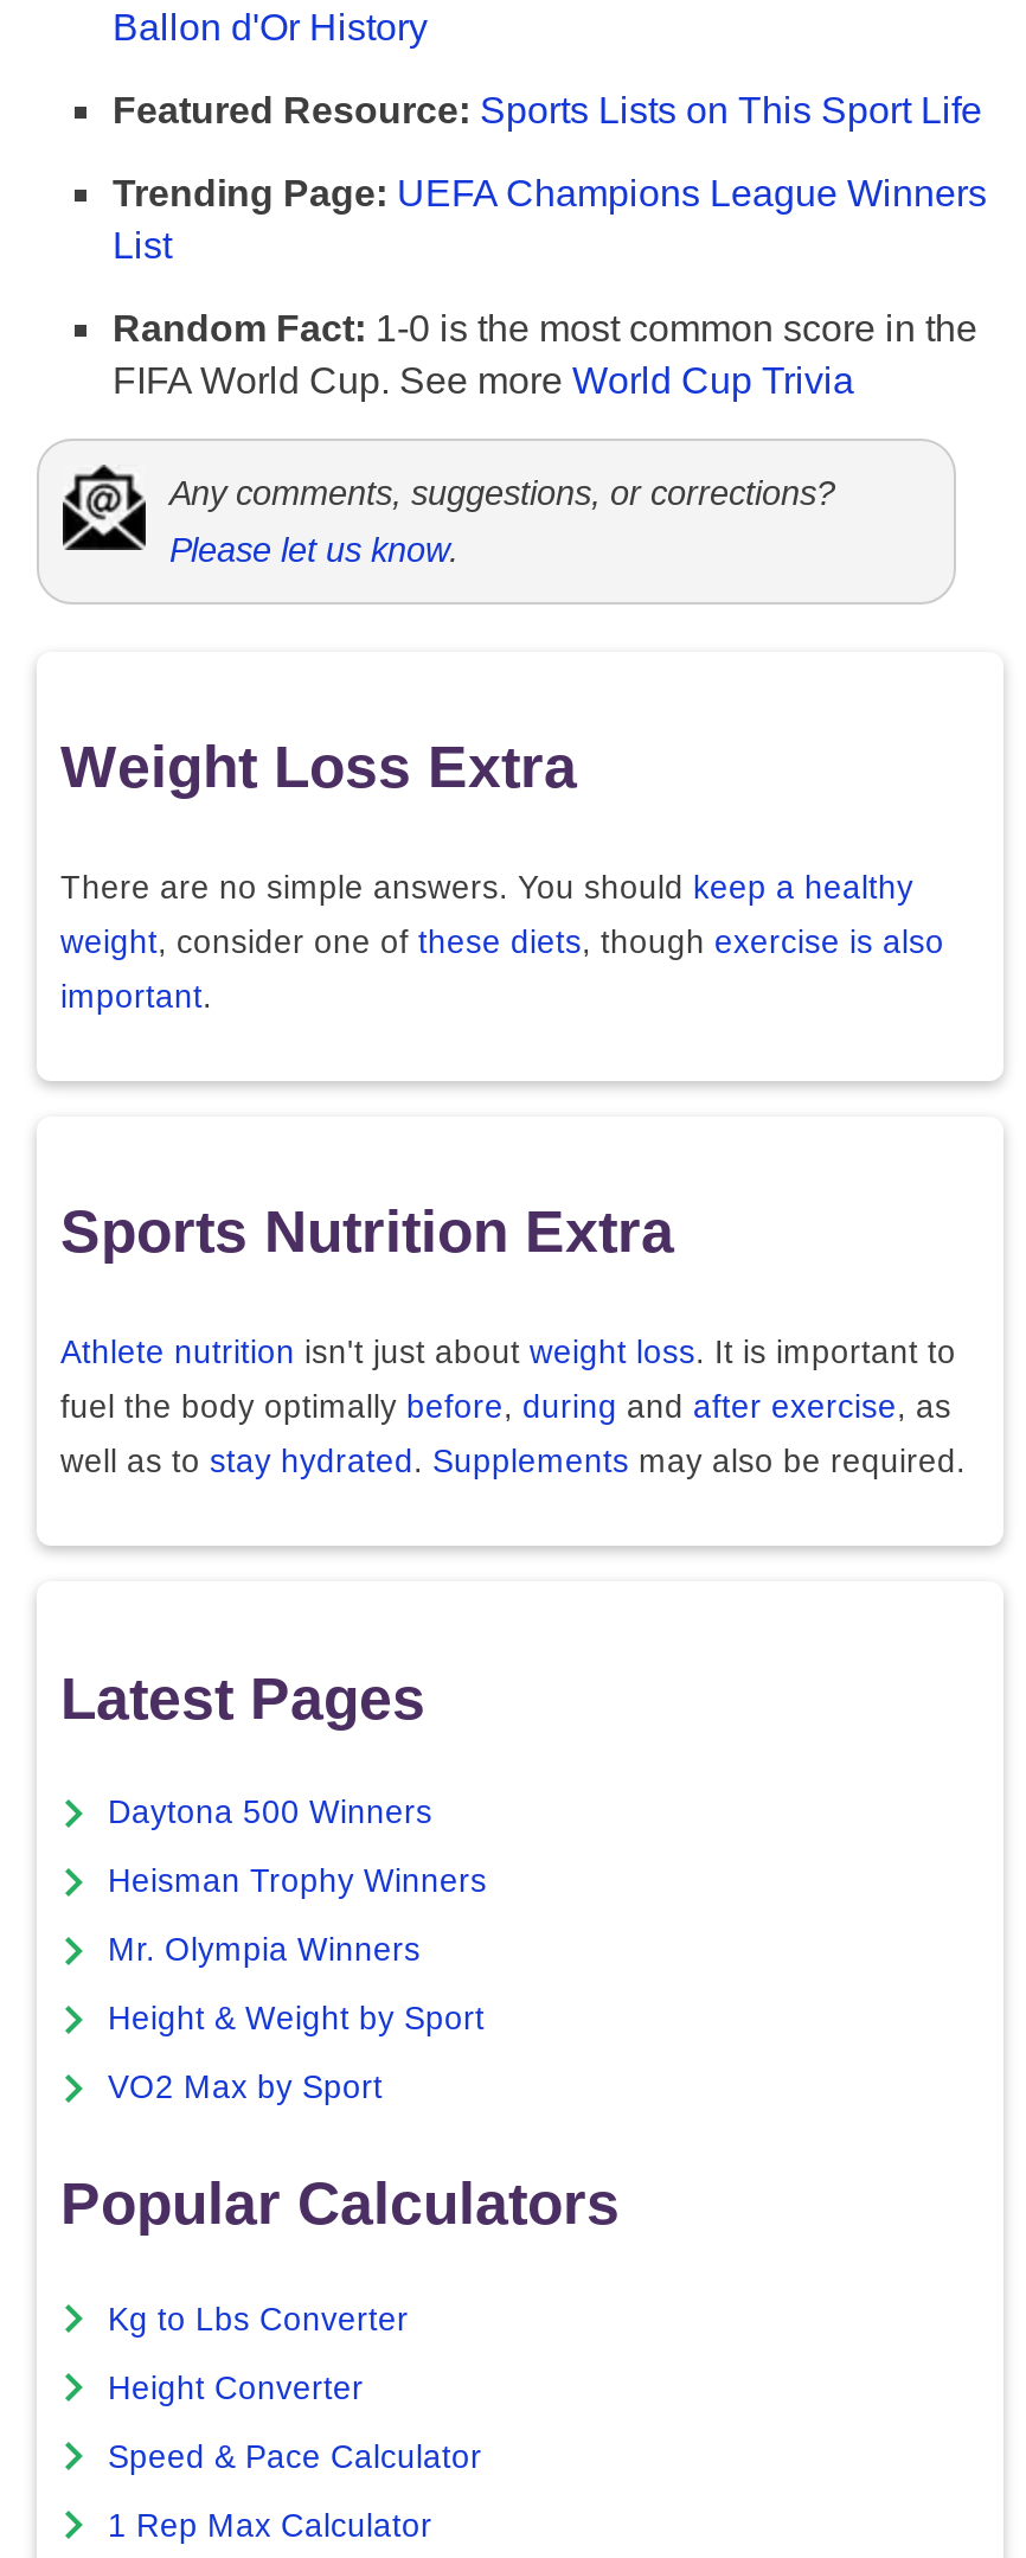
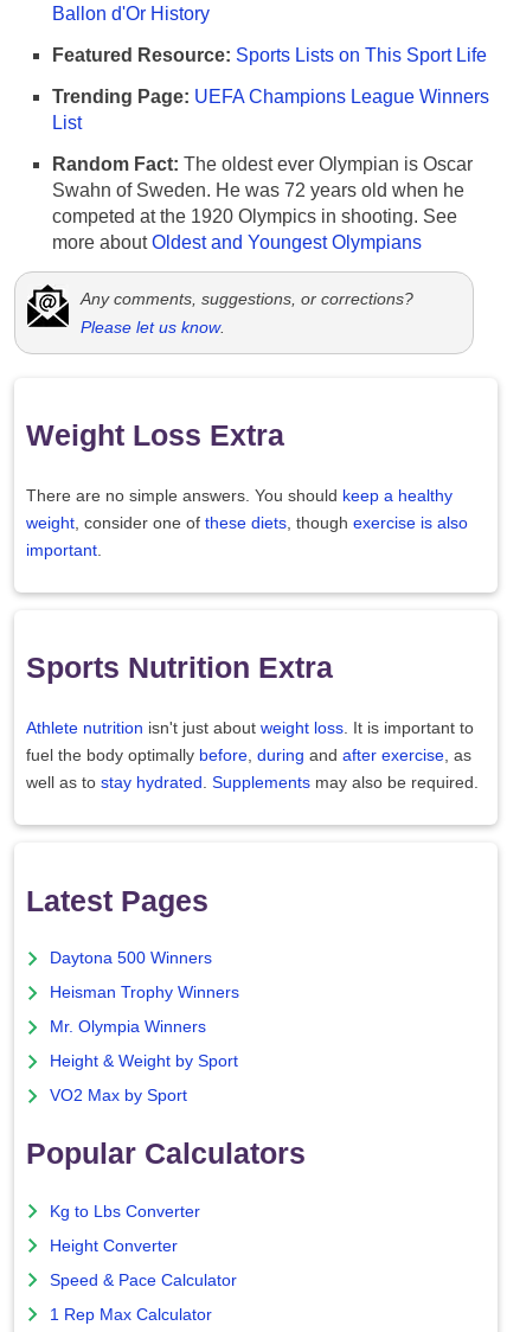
- Random Fact: 1-0 is the most common score in the
- FIFA World Cup. See more World Cup Trivia
+ Random Fact: The oldest ever Olympian is Oscar
+ Swahn of Sweden. He was 72 years old when he
+ competed at the 1920 Olympics in shooting. See
+ more about Oldest and Youngest Olympians
